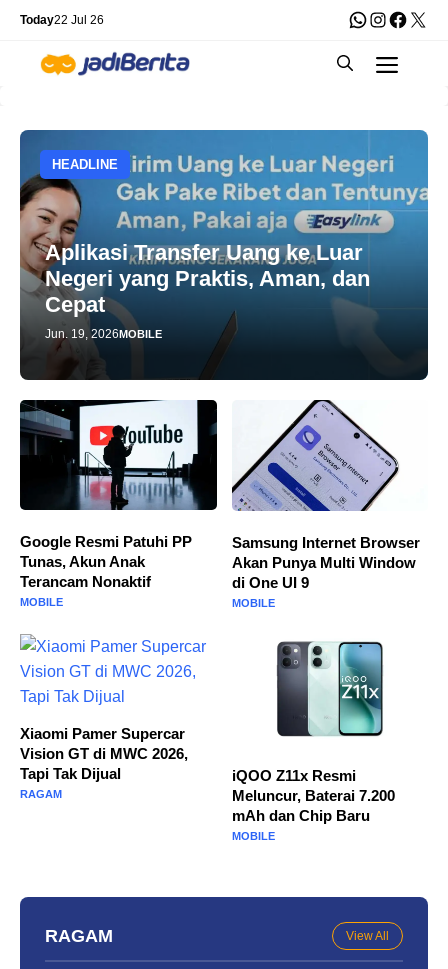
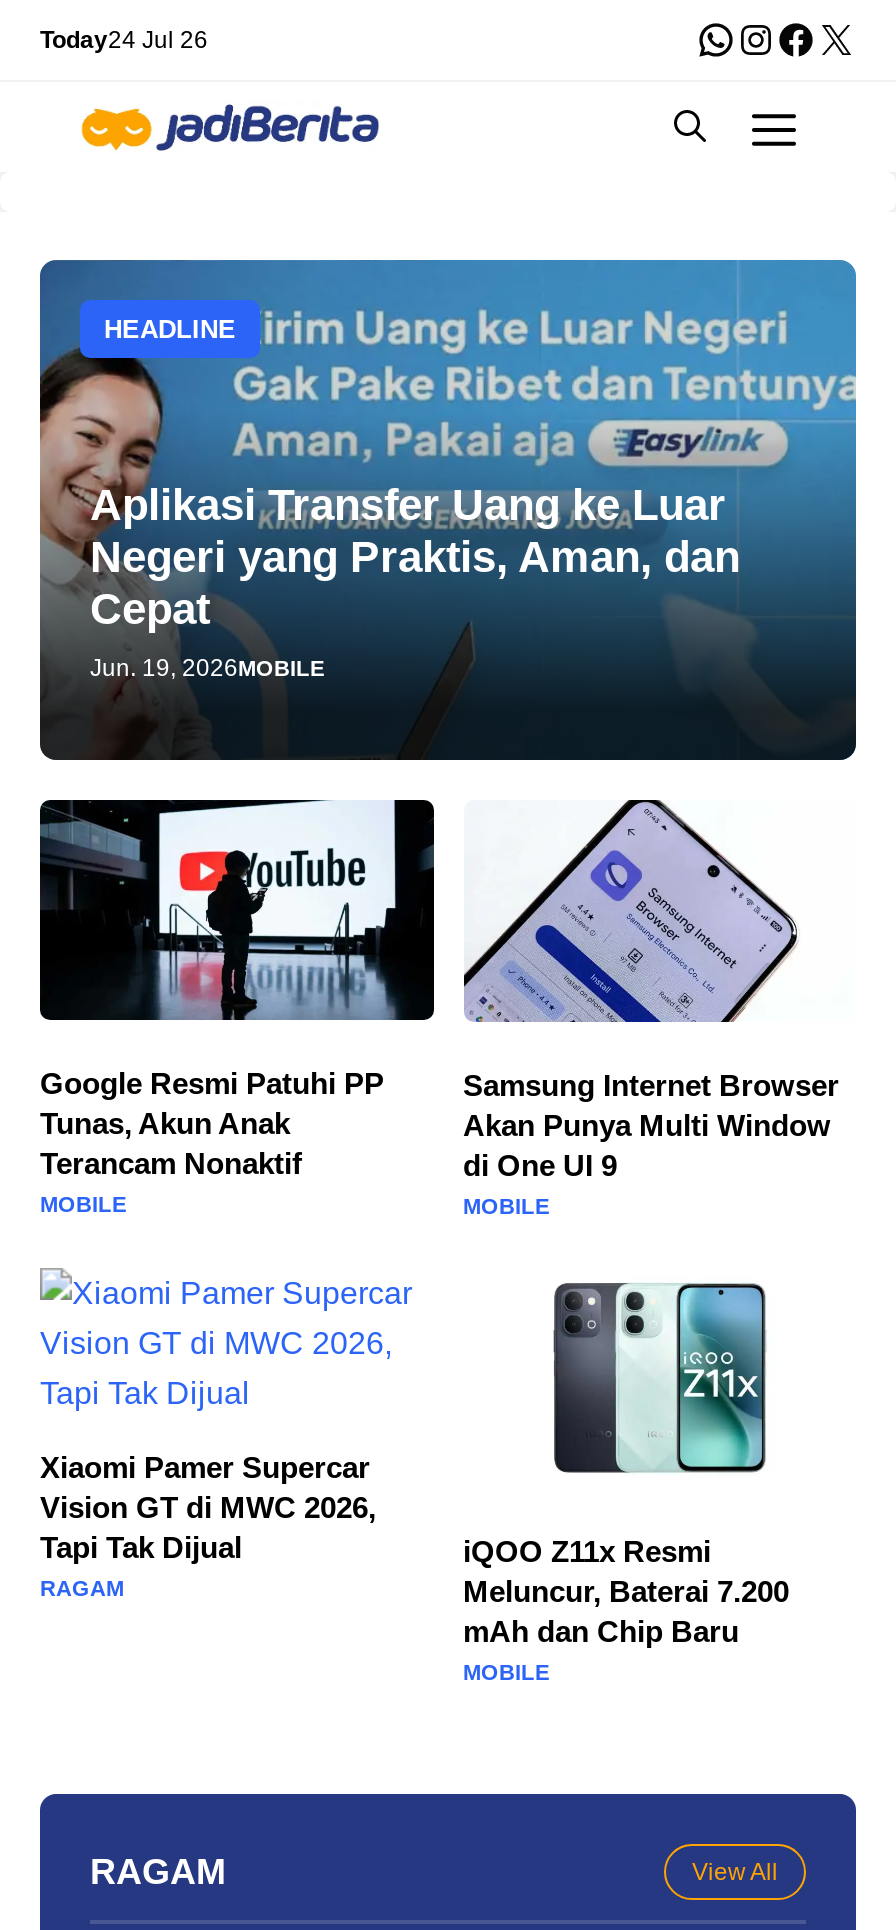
- Today22 Jul 26
+ Today24 Jul 26
